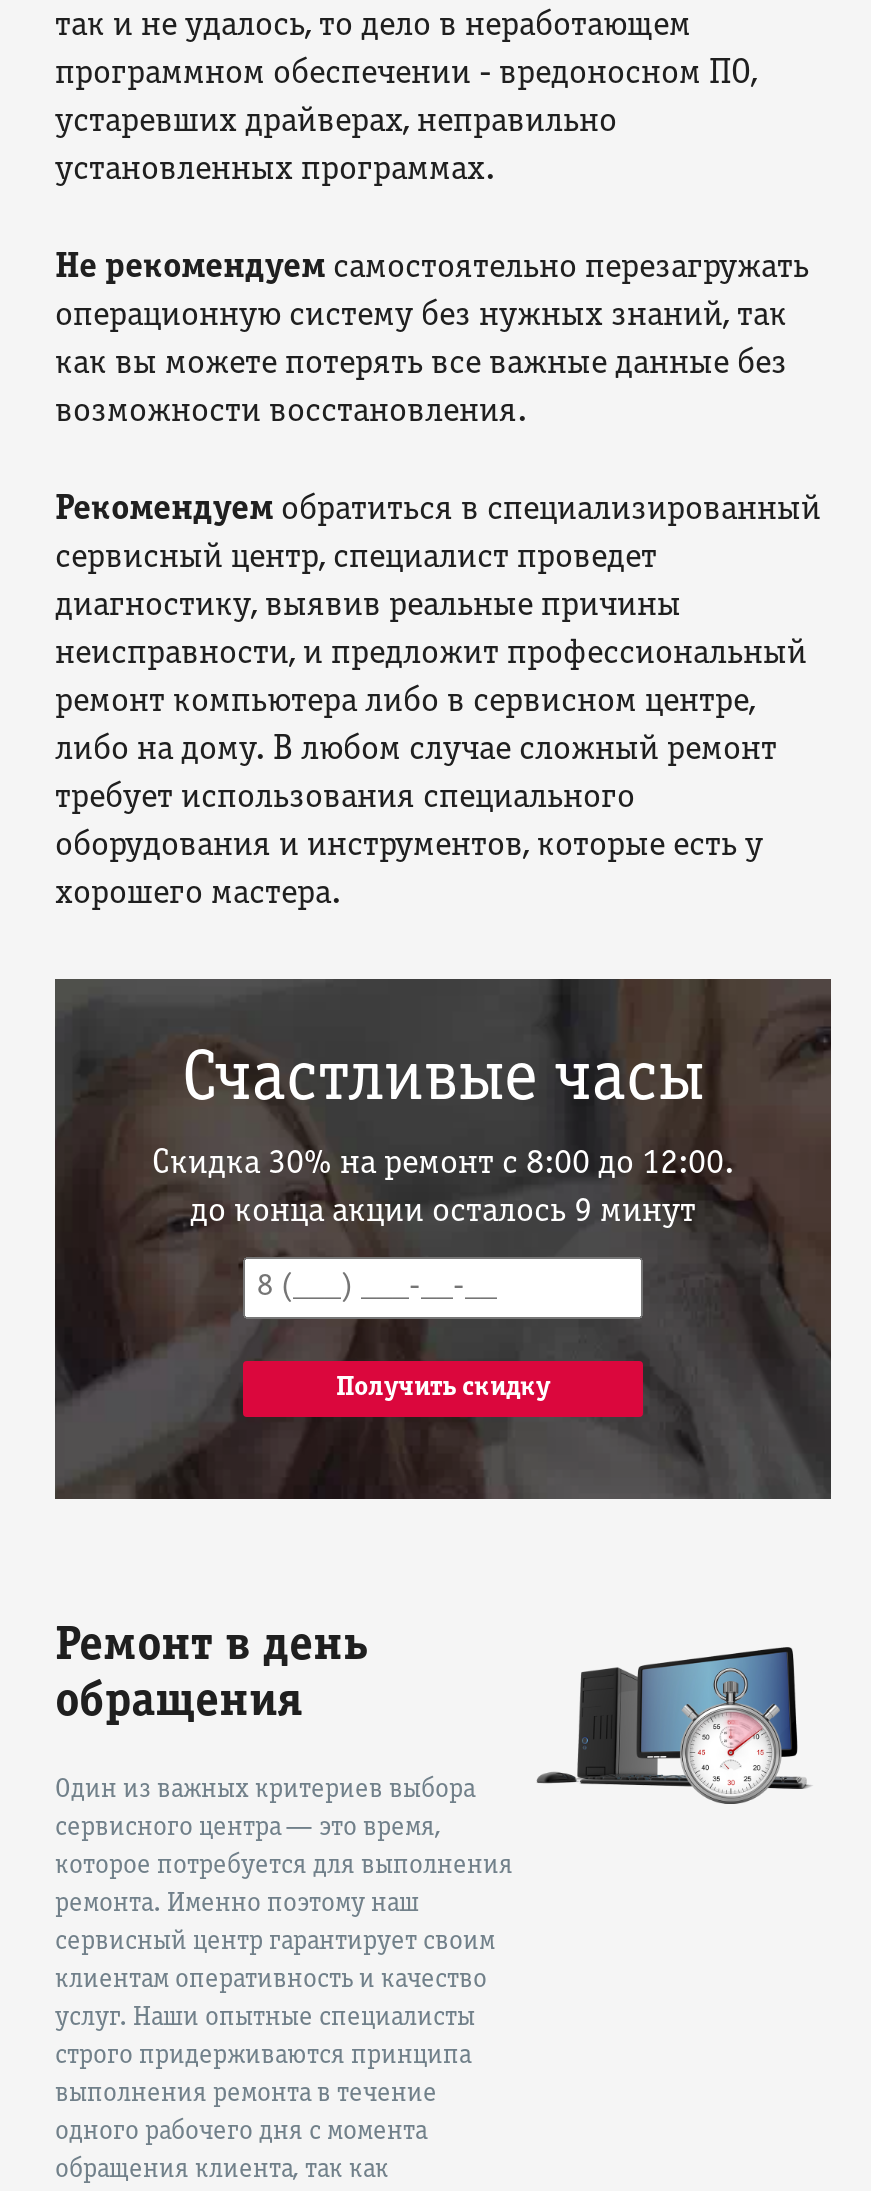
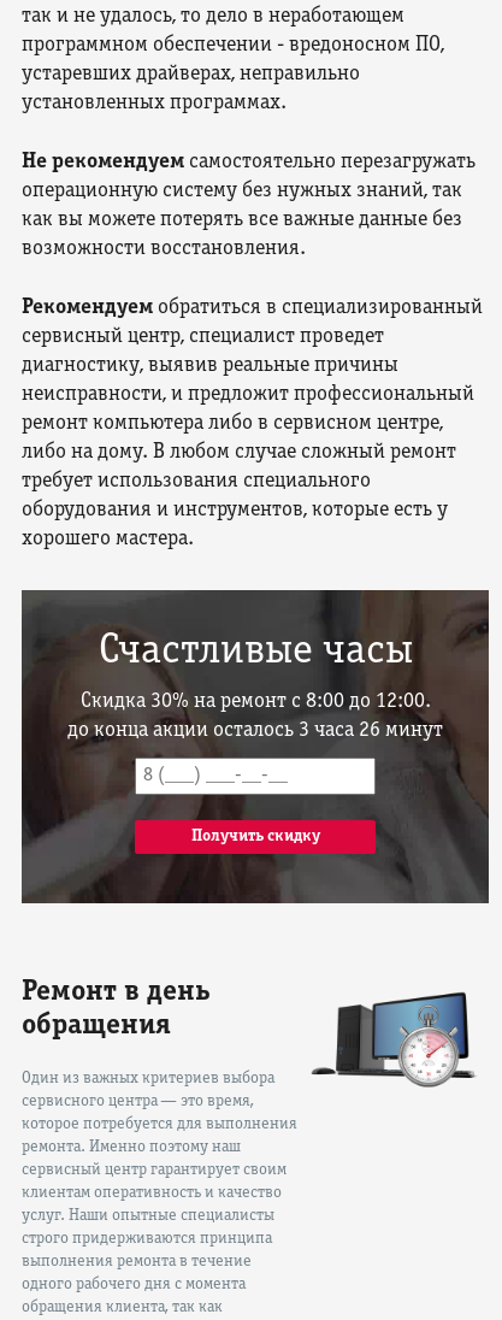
- до конца акции осталось 9 минут
+ до конца акции осталось 3 часа 26 минут
